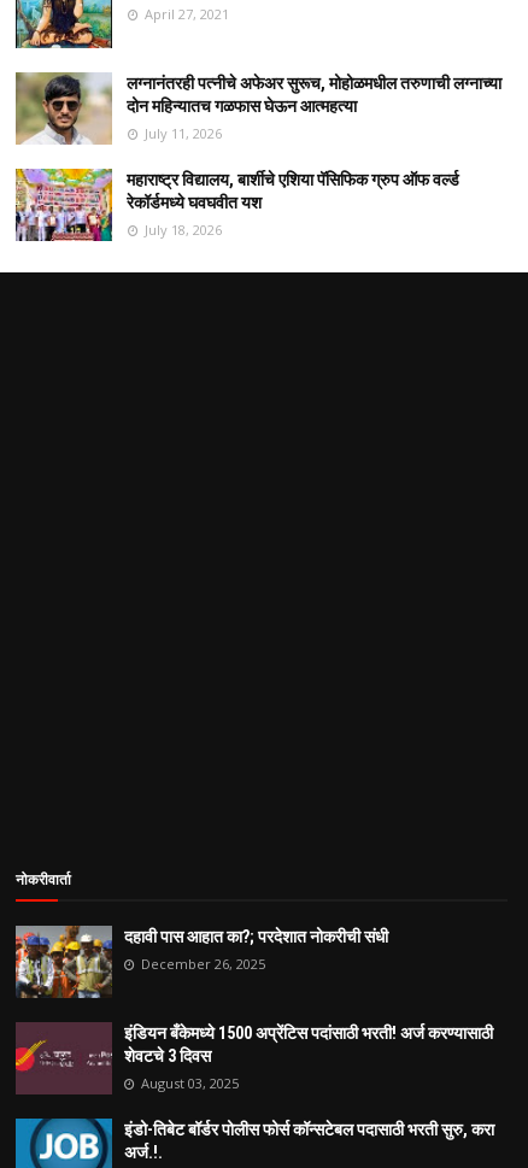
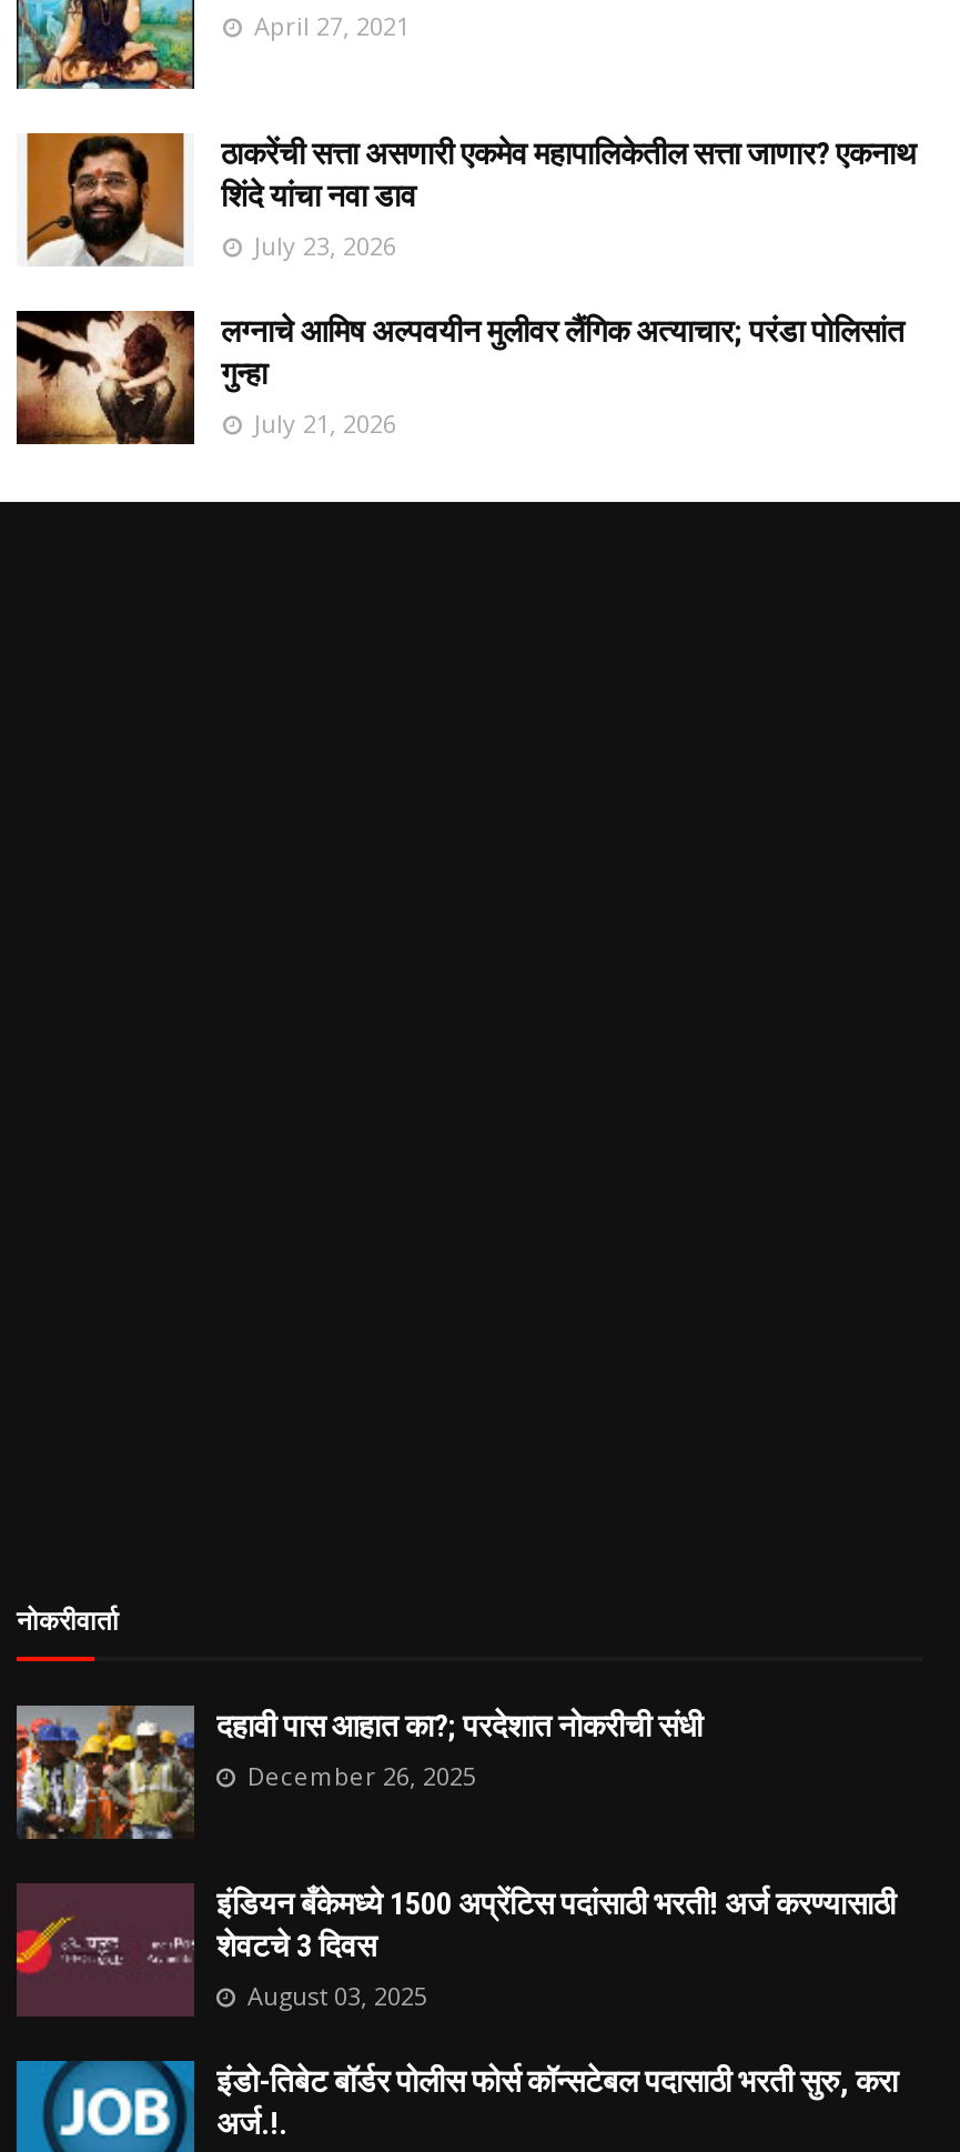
- [image]
- लग्नानंतरही पत्नीचे अफेअर सुरूच, मोहोळमधील तरुणाची लग्नाच्या
- दोन महिन्यातच गळफास घेऊन आत्महत्या
- July 11, 2026
+ [image]
+ ठाकरेंची सत्ता असणारी एकमेव महापालिकेतील सत्ता जाणार? एकनाथ
+ शिंदे यांचा नवा डाव
+ July 23, 2026

- [image]
- महाराष्ट्र विद्यालय, बार्शीचे एशिया पॅसिफिक ग्रुप ऑफ वर्ल्ड
- रेकॉर्डमध्ये घवघवीत यश
- July 18, 2026
+ [image]
+ लग्नाचे आमिष अल्पवयीन मुलीवर लैंगिक अत्याचार; परंडा पोलिसांत
+ गुन्हा
+ July 21, 2026
